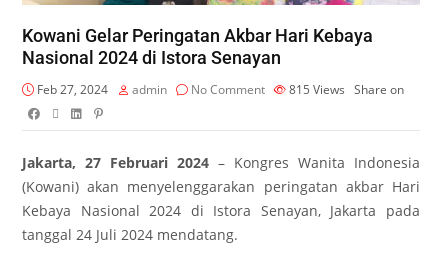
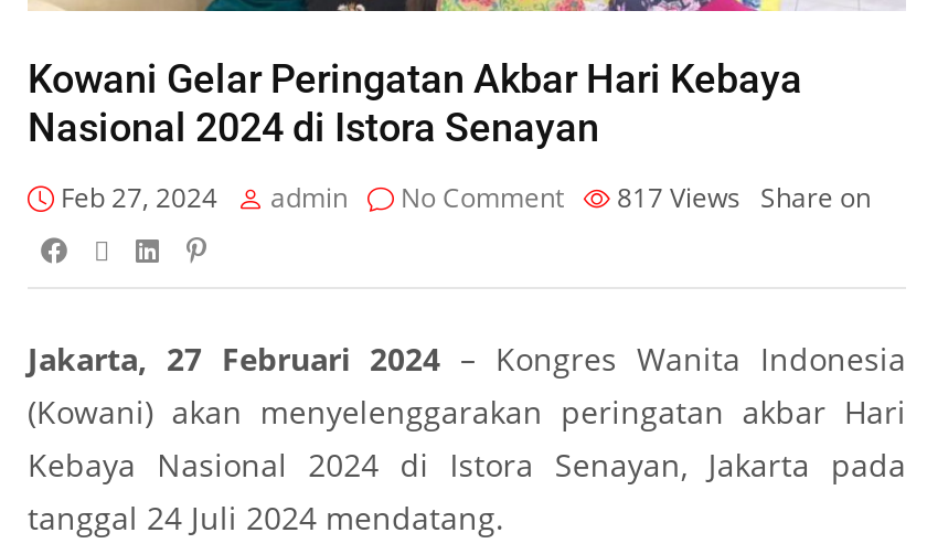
- 815 Views Share on
+ 817 Views Share on
